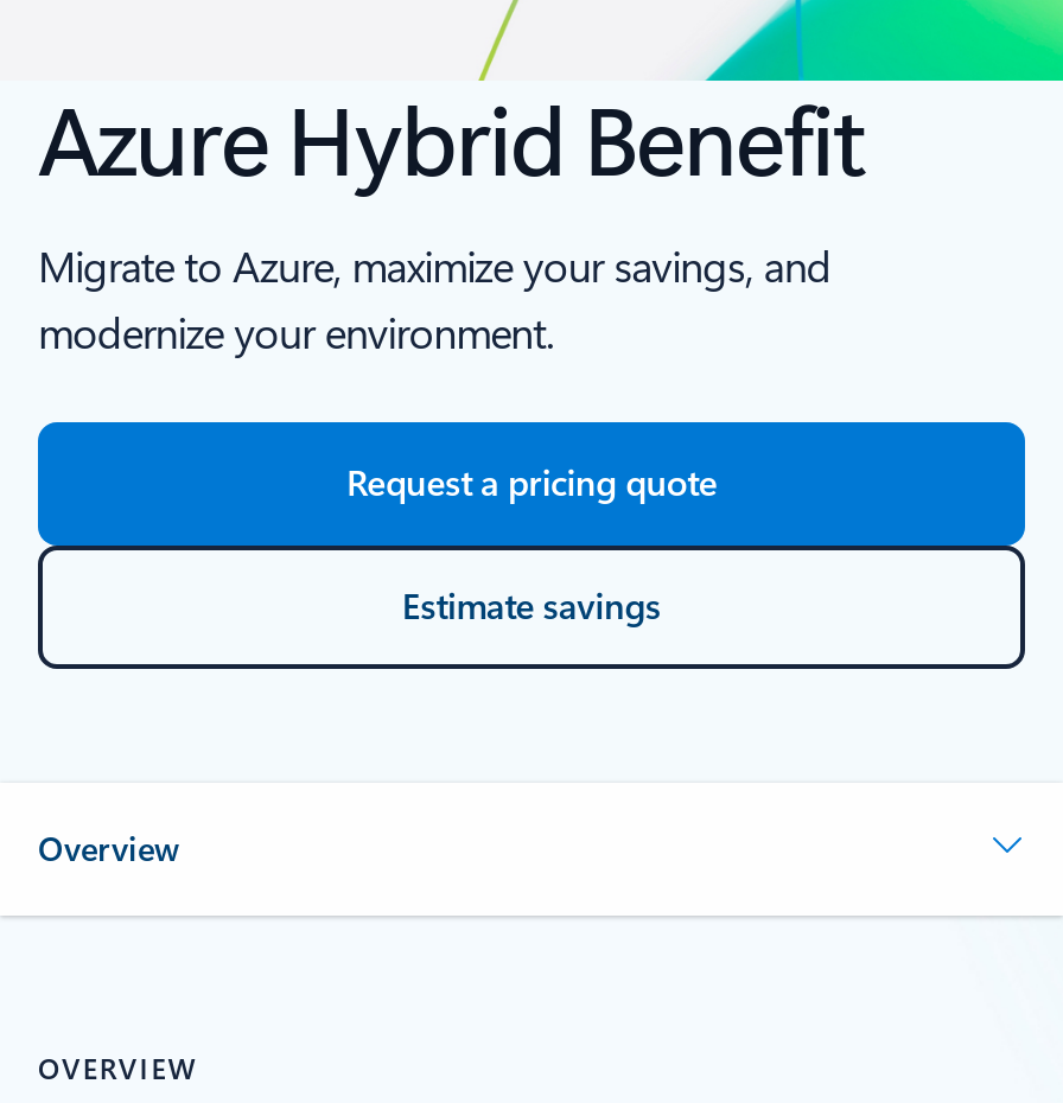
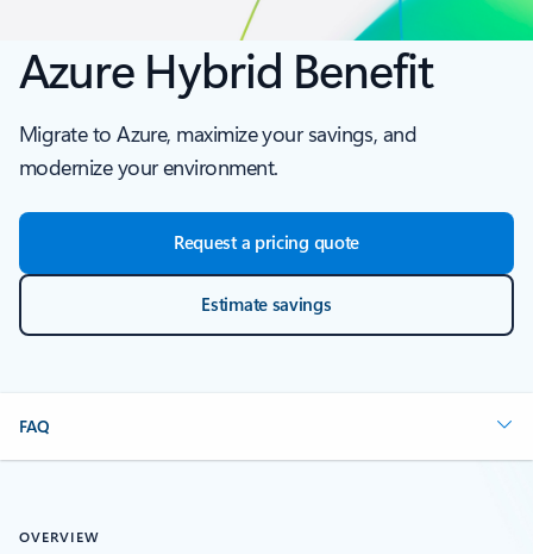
- Overview
+ FAQ
